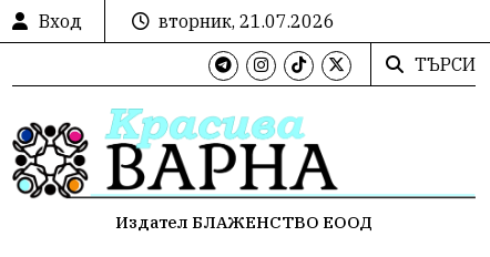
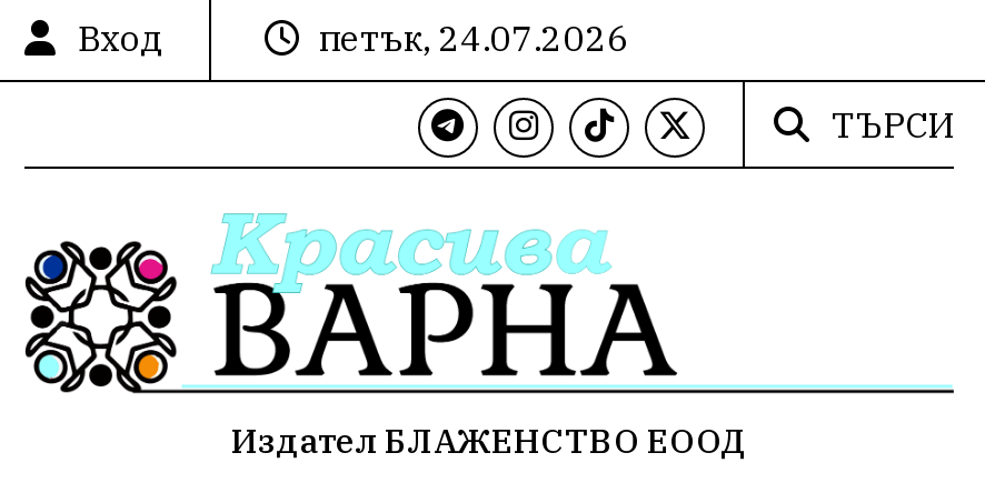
- вторник, 21.07.2026
+ петък, 24.07.2026
